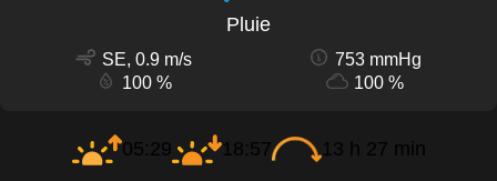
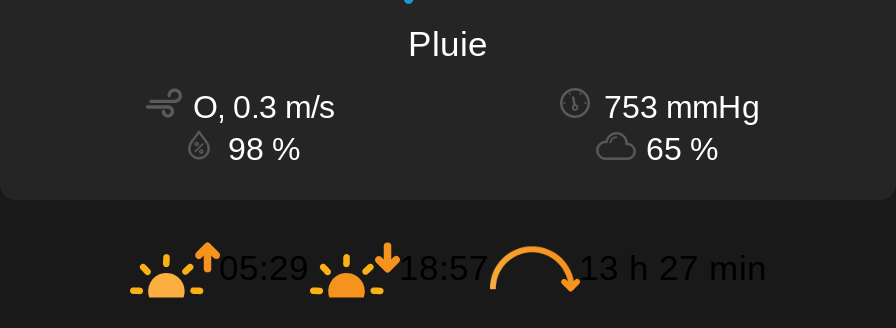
- SE, 0.9 m/s
+ O, 0.3 m/s

- 100 %
+ 98 %

- 100 %
+ 65 %
